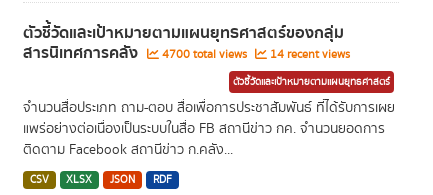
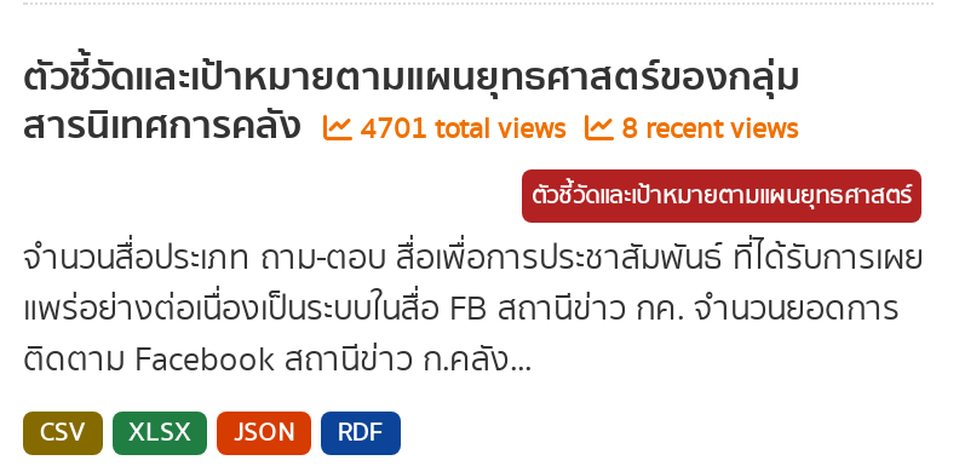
- 4700 total views
+ 4701 total views

- 14 recent views
+ 8 recent views
